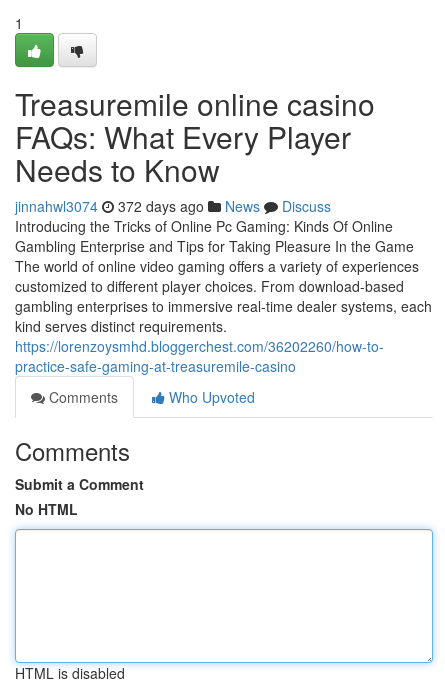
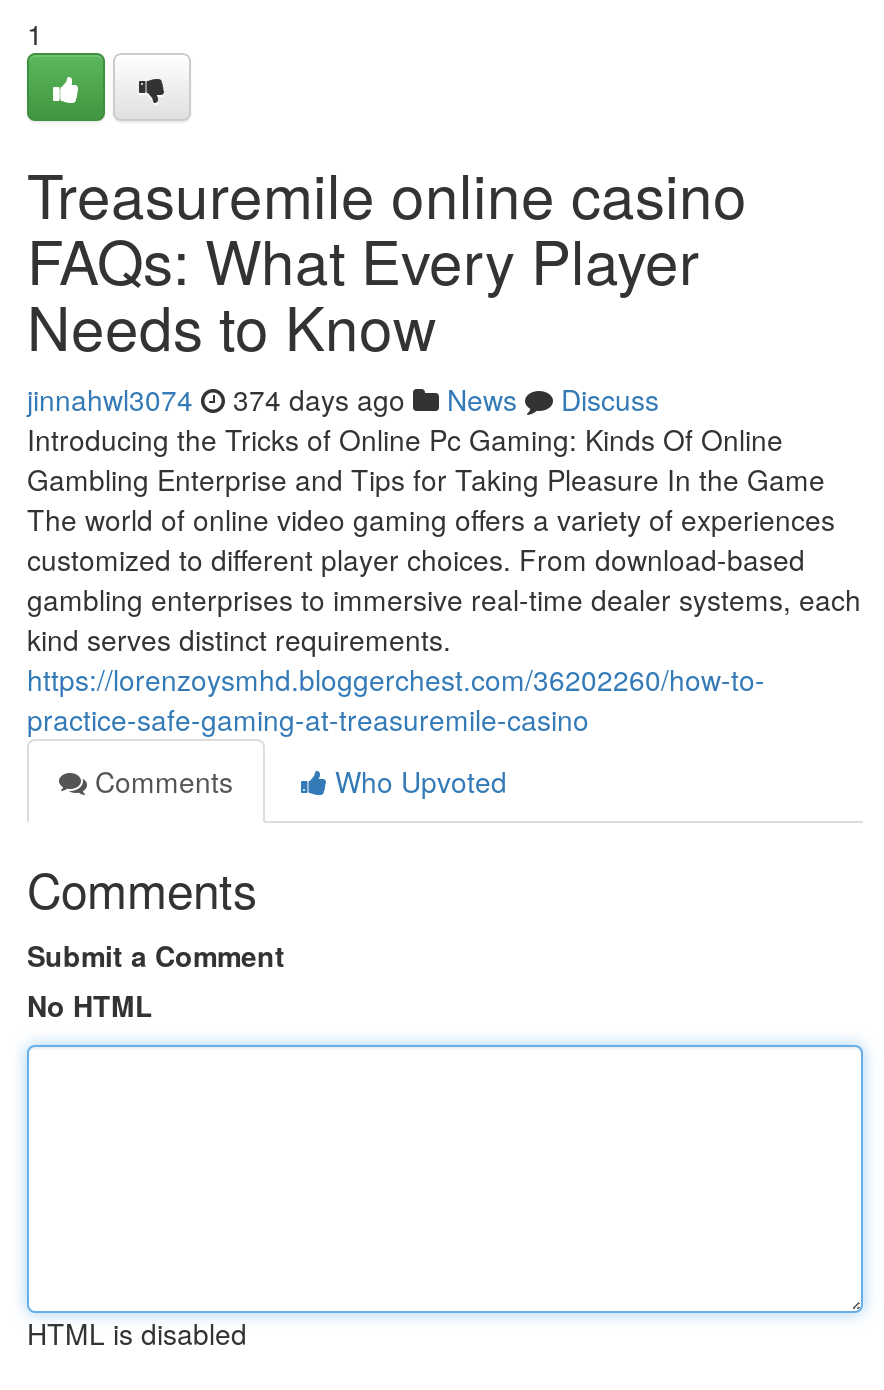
- jinnahwl3074 372 days ago News Discuss
+ jinnahwl3074 374 days ago News Discuss
